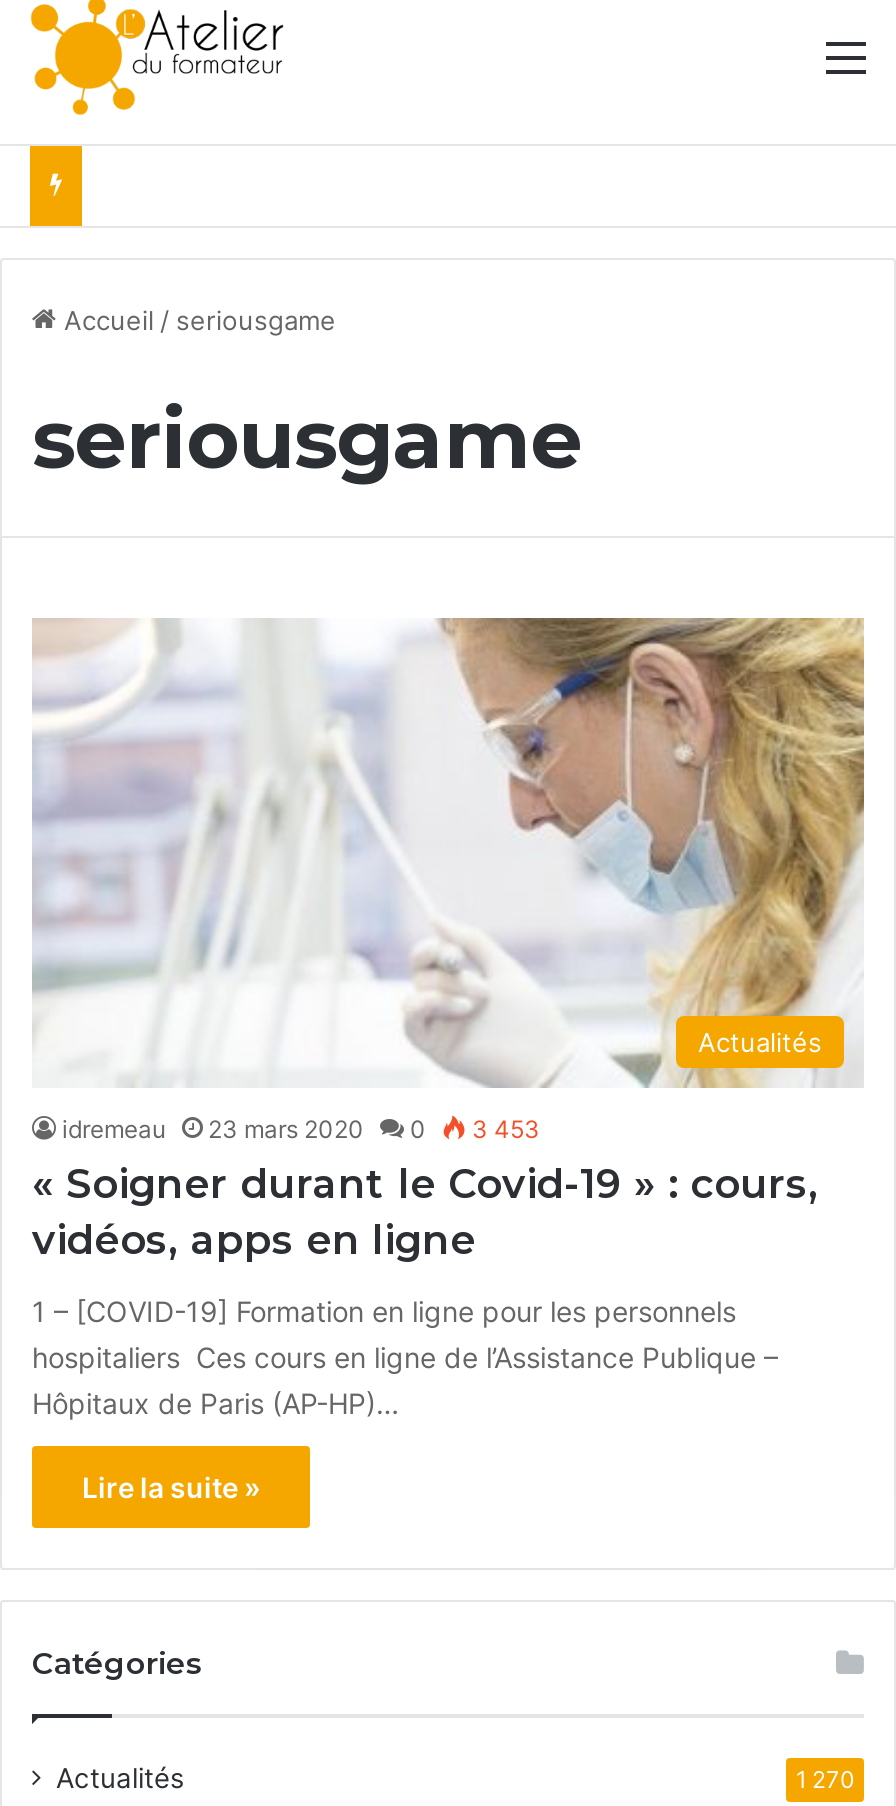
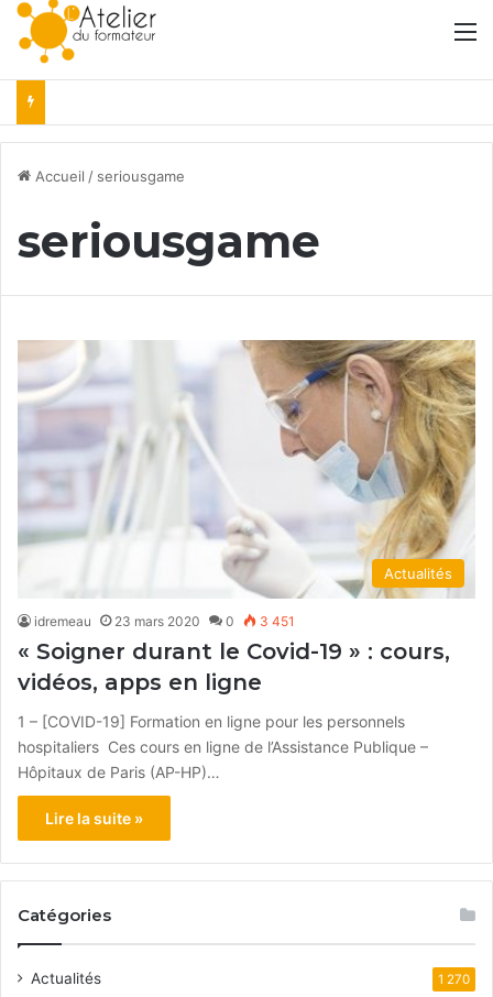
- idremeau 23 mars 2020 0 3 453
+ idremeau 23 mars 2020 0 3 451
